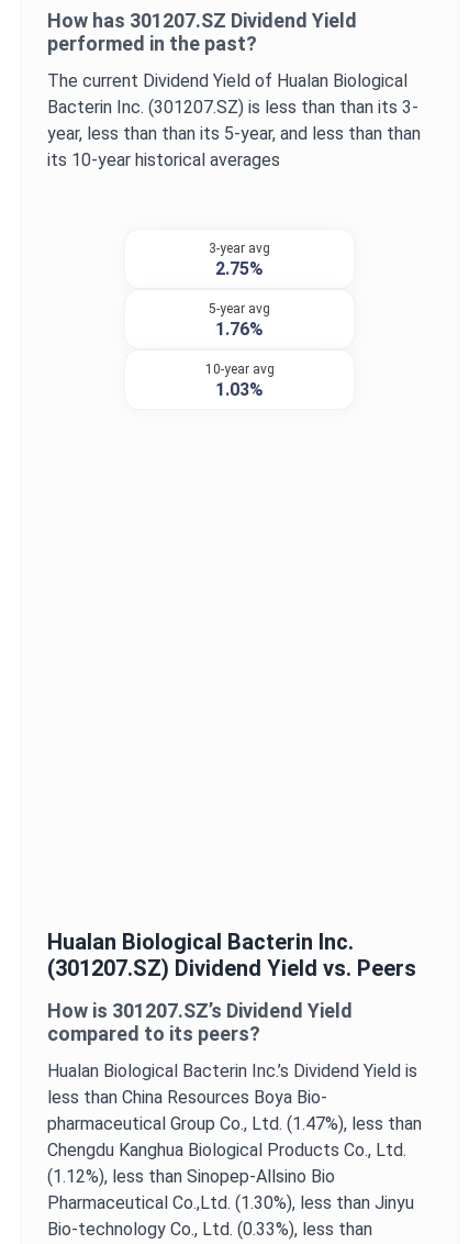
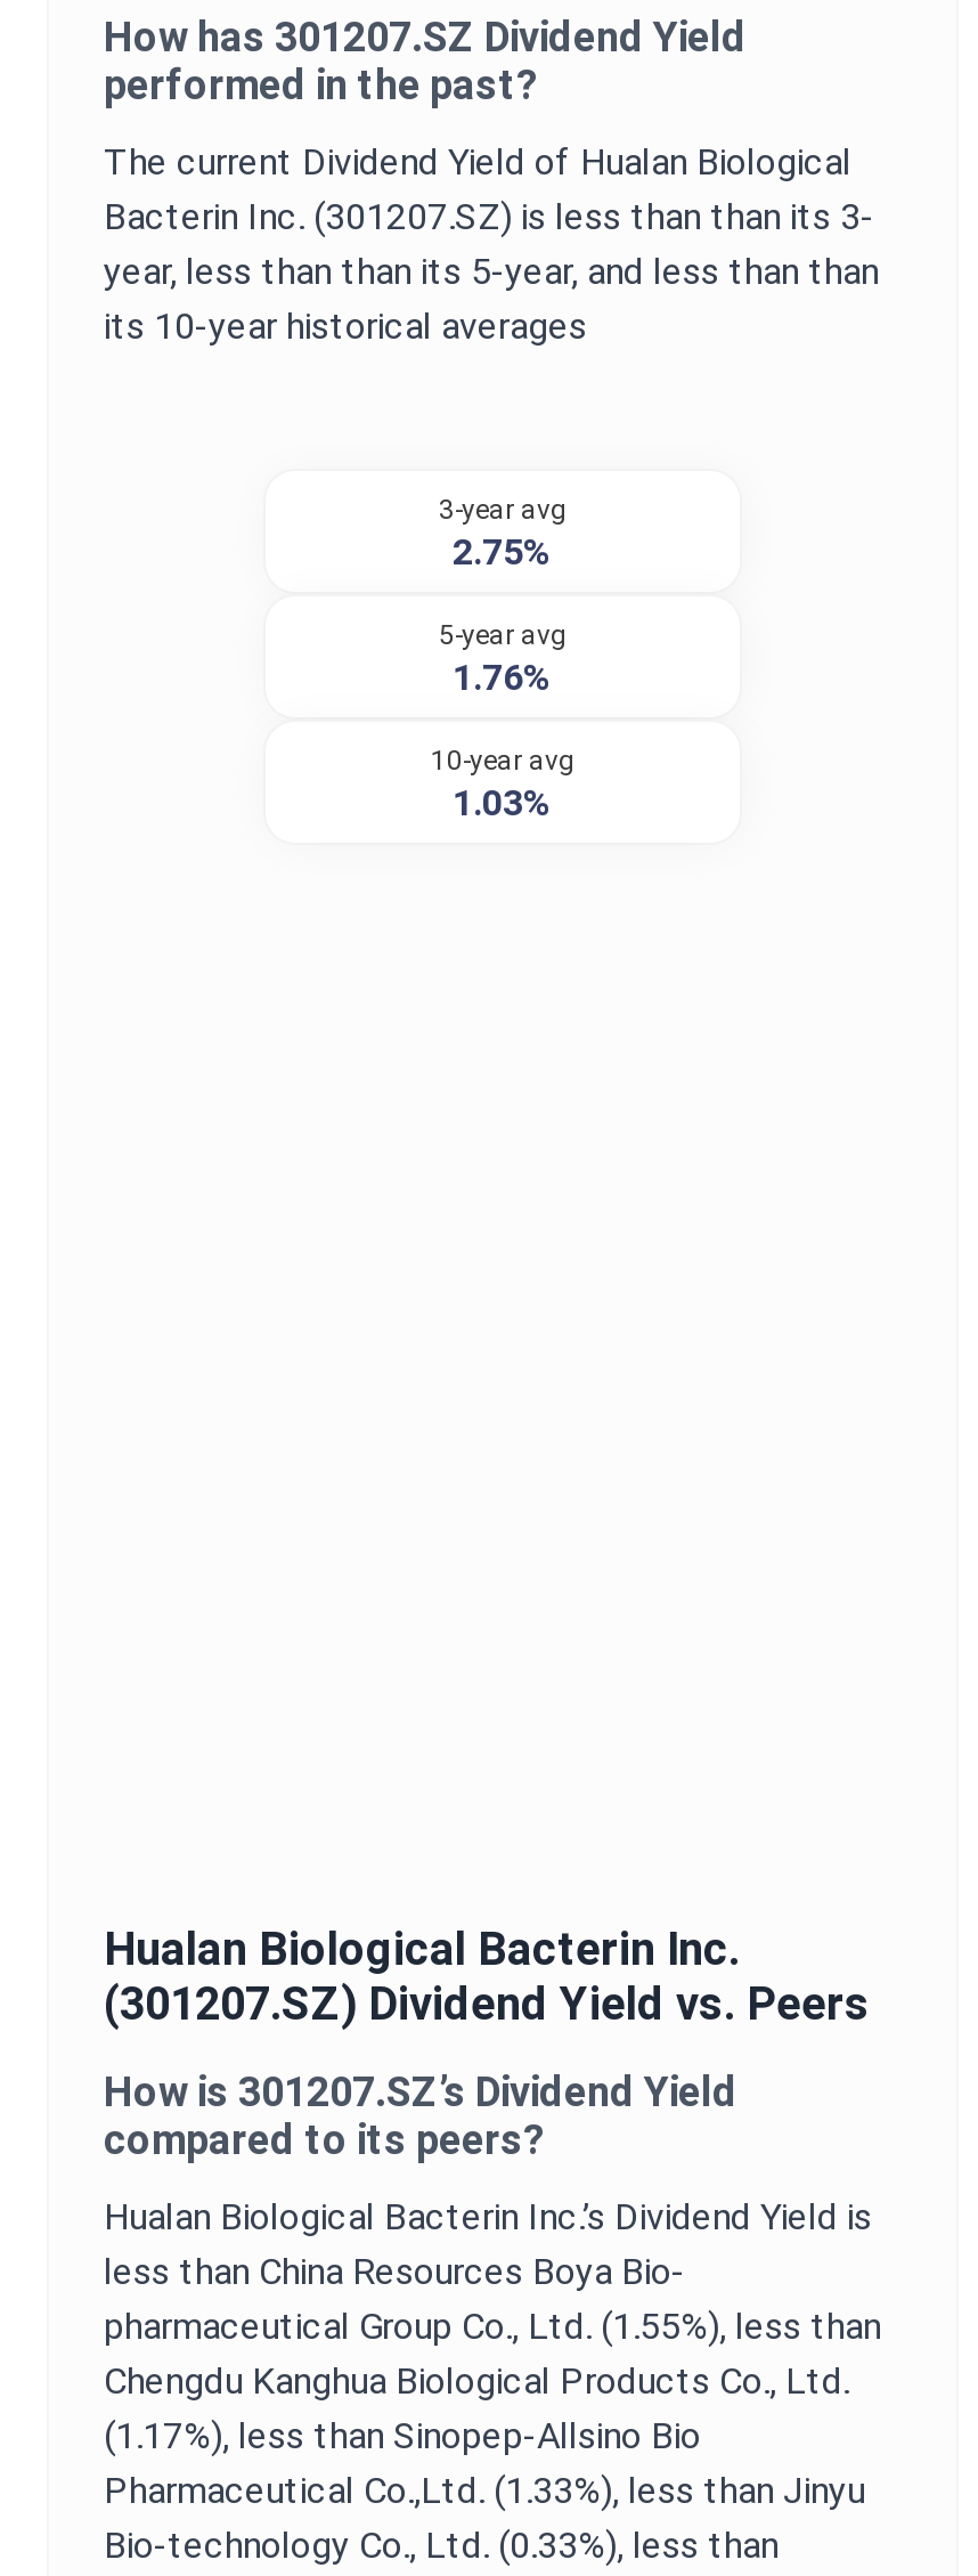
- pharmaceutical Group Co., Ltd. (1.47%), less than
+ pharmaceutical Group Co., Ltd. (1.55%), less than

- (1.12%), less than Sinopep-Allsino Bio
+ (1.17%), less than Sinopep-Allsino Bio

- Pharmaceutical Co.,Ltd. (1.30%), less than Jinyu
+ Pharmaceutical Co.,Ltd. (1.33%), less than Jinyu
